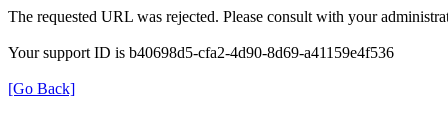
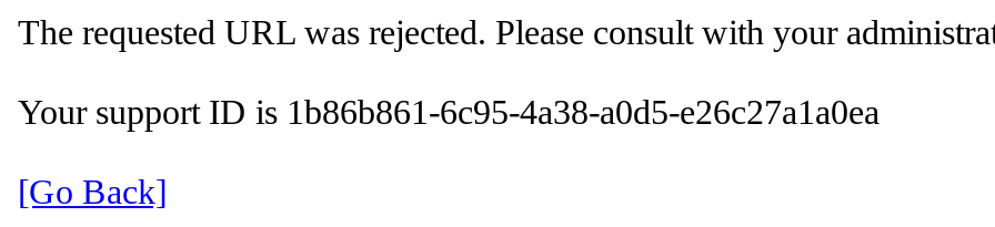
- Your support ID is b40698d5-cfa2-4d90-8d69-a41159e4f536
+ Your support ID is 1b86b861-6c95-4a38-a0d5-e26c27a1a0ea
